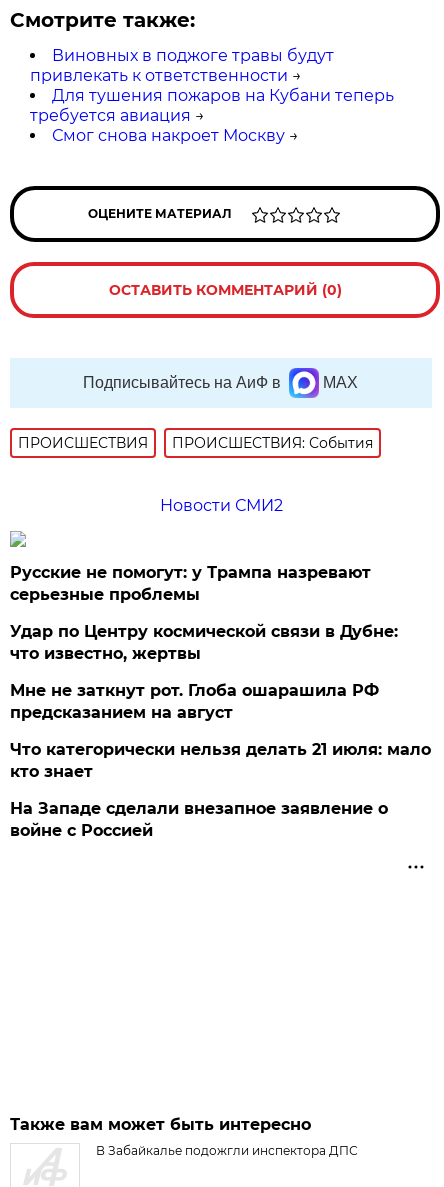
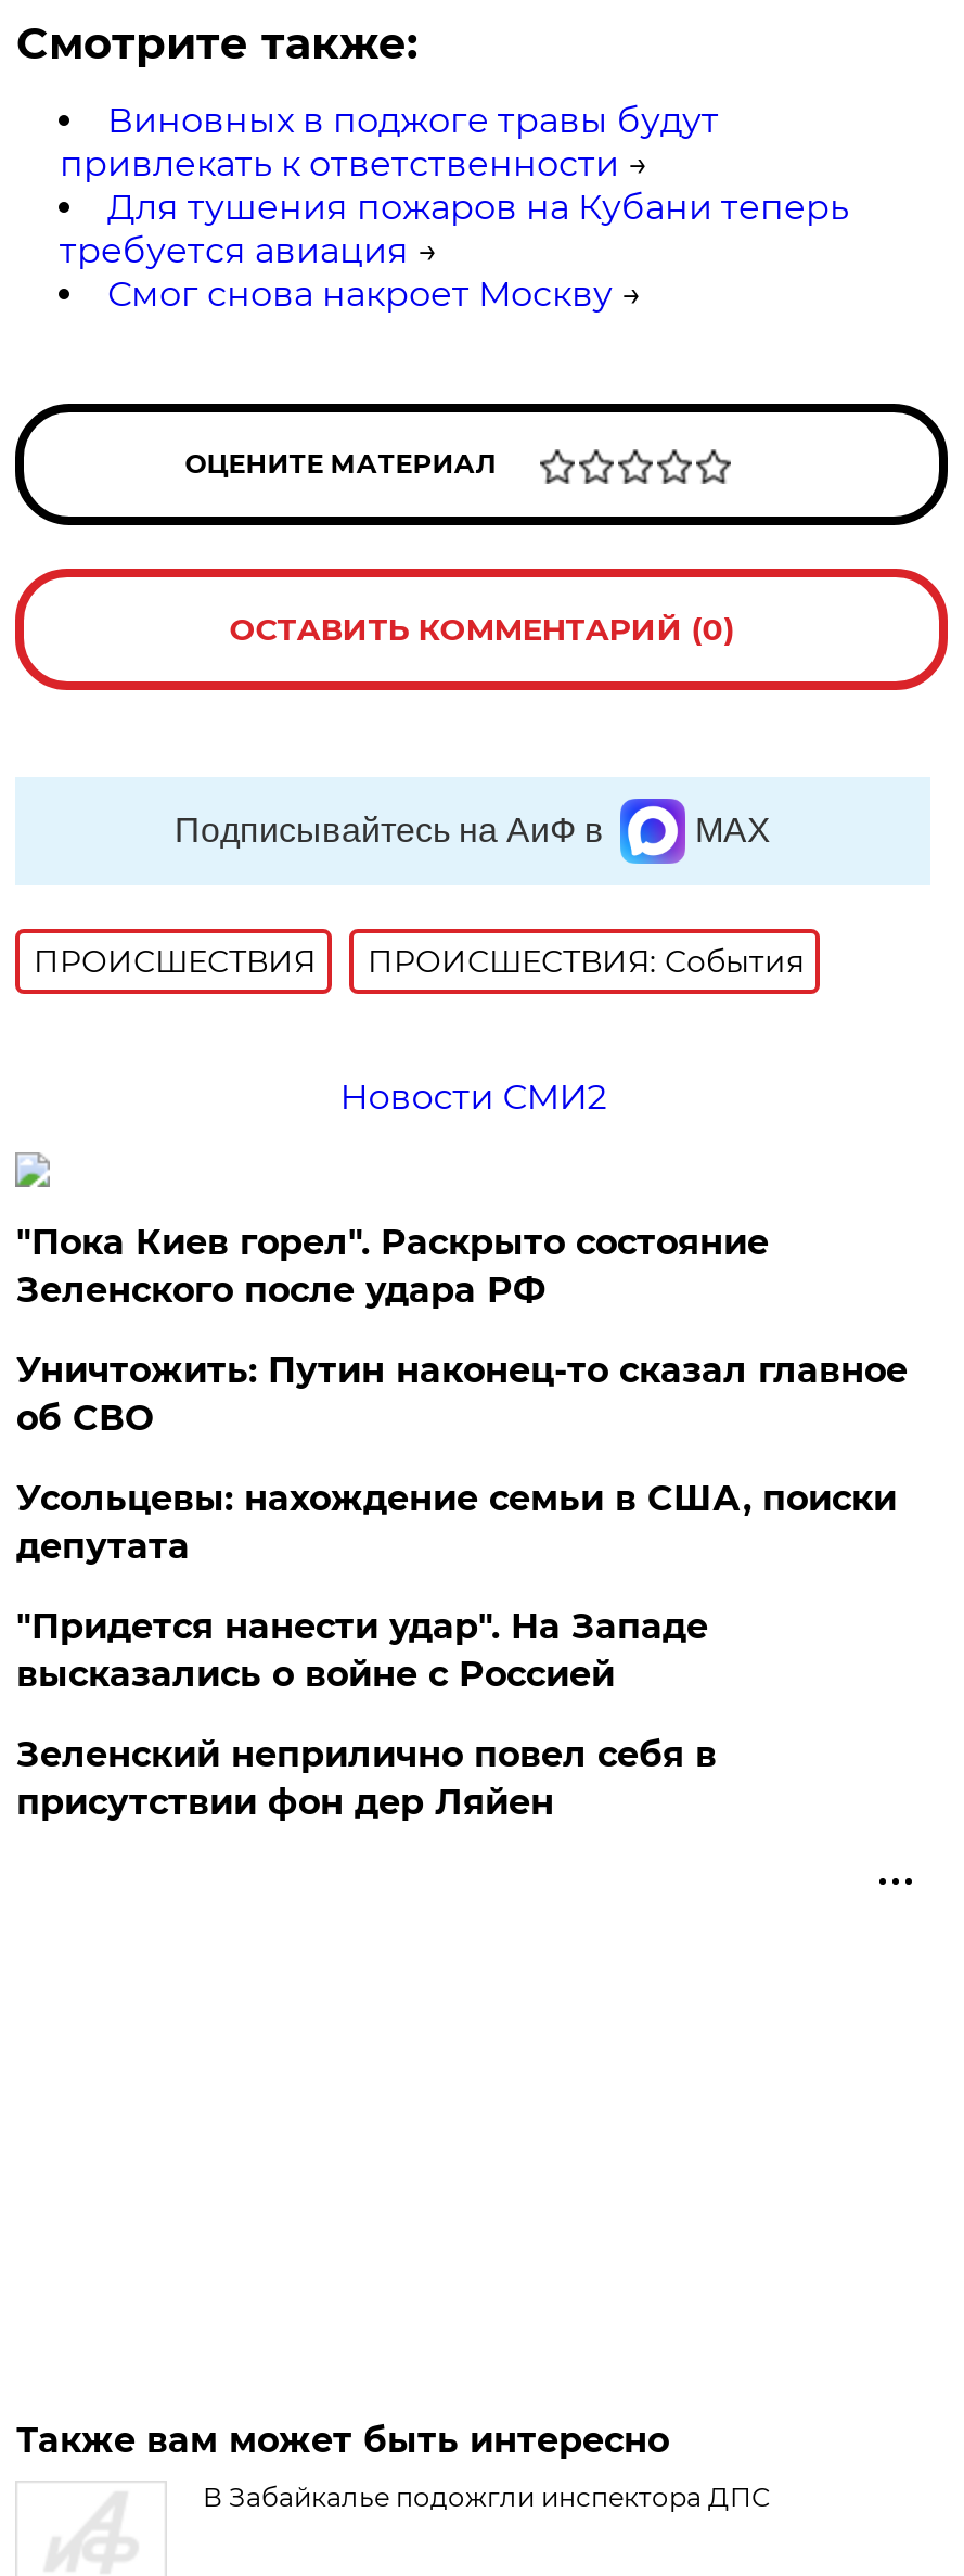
- Русские не помогут: у Трампа назревают
- серьезные проблемы
+ "Пока Киев горел". Раскрыто состояние
+ Зеленского после удара РФ

- Удар по Центру космической связи в Дубне:
- что известно, жертвы
+ Уничтожить: Путин наконец-то сказал главное
+ об СВО

- Мне не заткнут рот. Глоба ошарашила РФ
- предсказанием на август
+ Усольцевы: нахождение семьи в США, поиски
+ депутата

- Что категорически нельзя делать 21 июля: мало
- кто знает
+ "Придется нанести удар". На Западе
+ высказались о войне с Россией

- На Западе сделали внезапное заявление о
- войне с Россией
+ Зеленский неприлично повел cебя в
+ присутствии фон дер Ляйен
